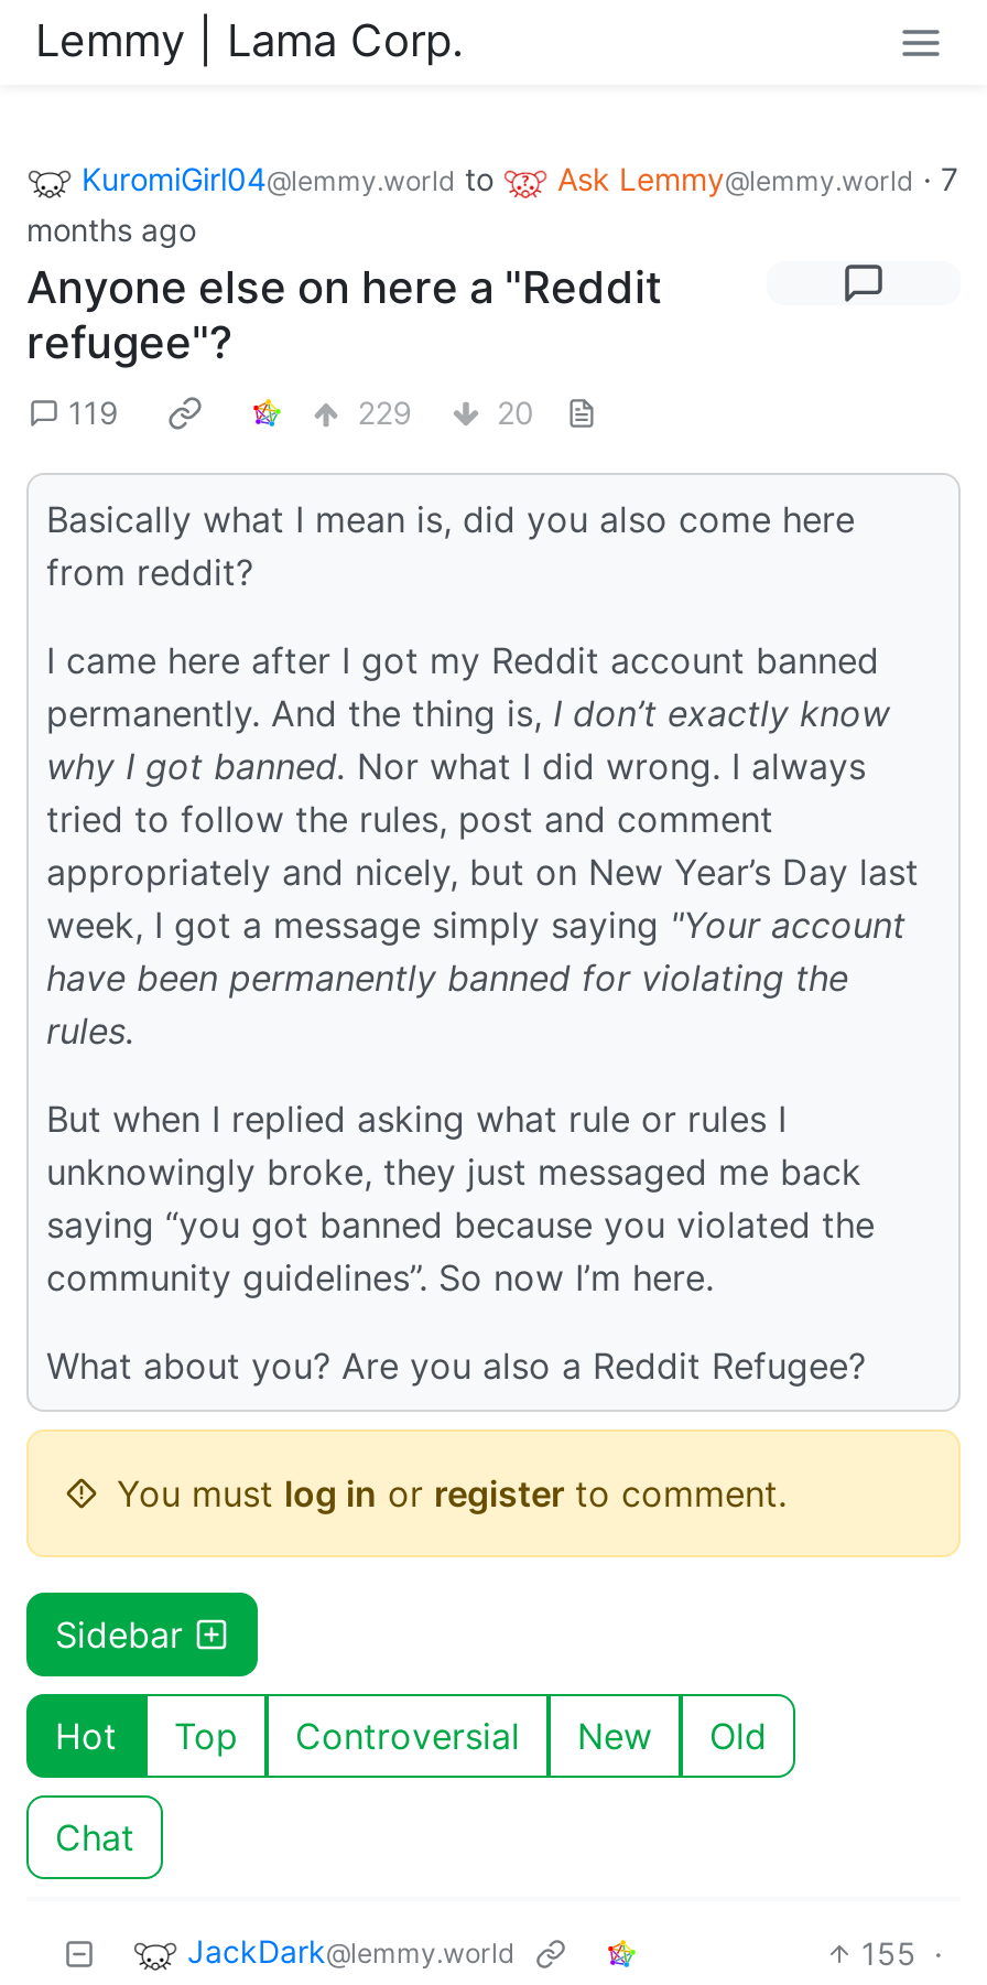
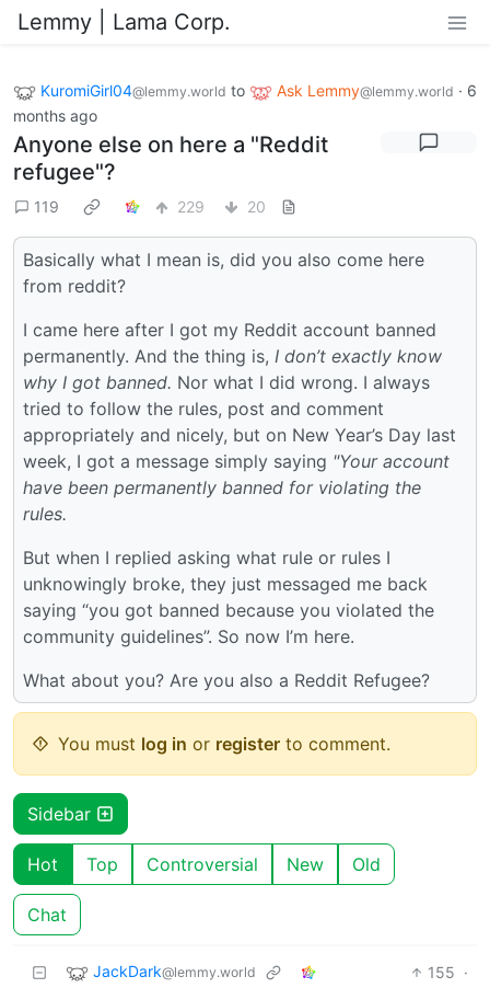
- Ask Lemmy@lemmy.world · 7
+ Ask Lemmy@lemmy.world · 6
